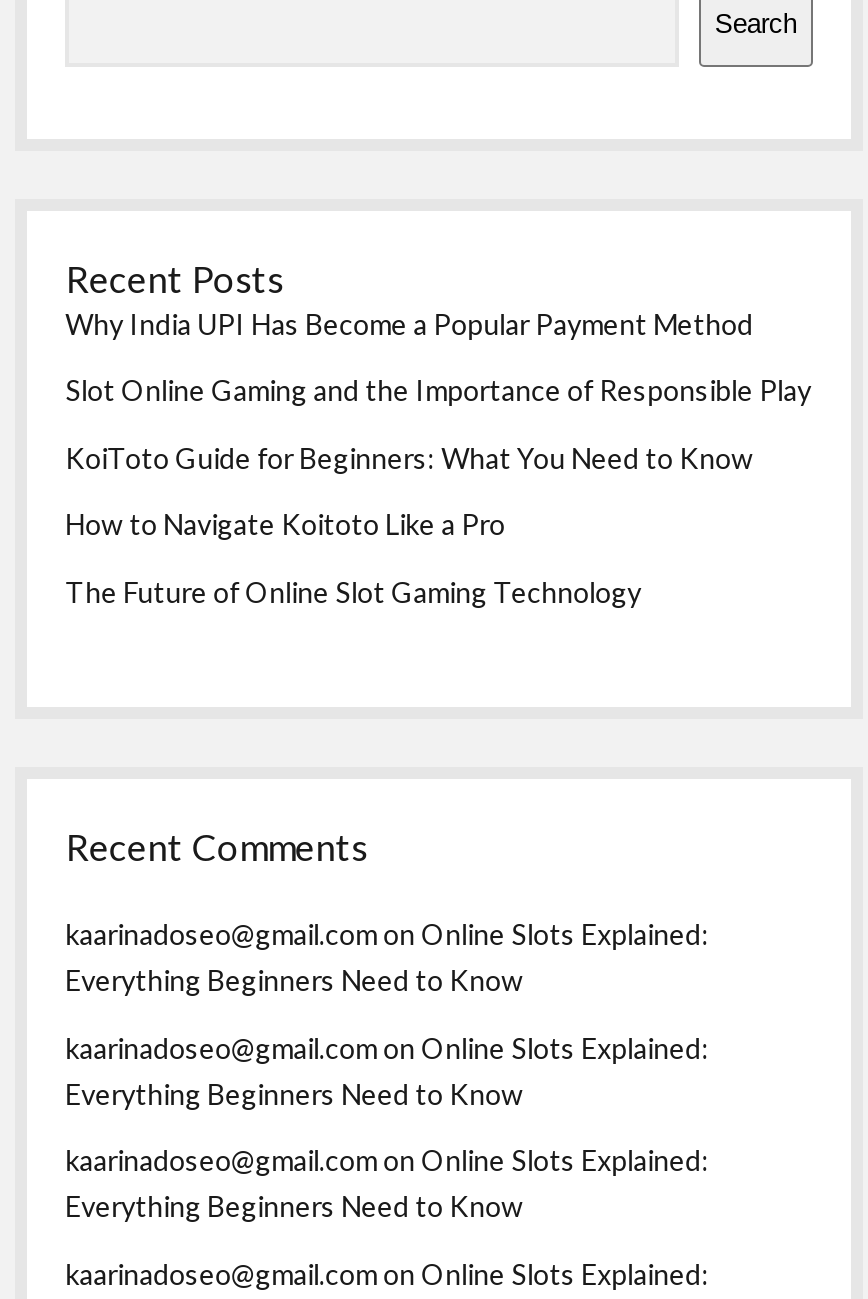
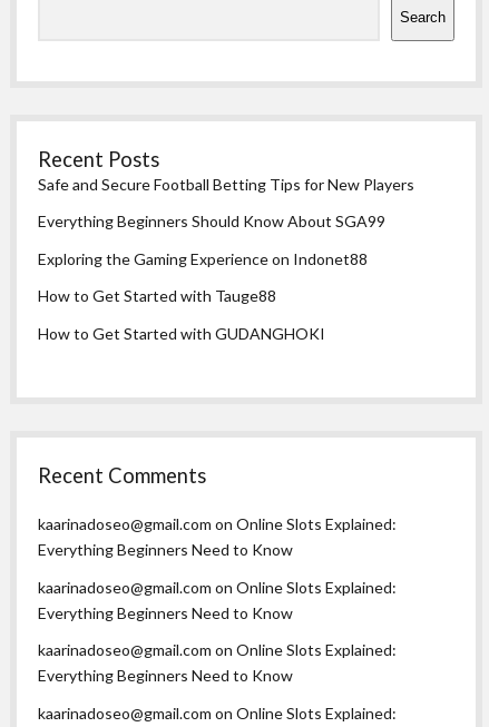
- Why India UPI Has Become a Popular Payment Method
+ Safe and Secure Football Betting Tips for New Players

- Slot Online Gaming and the Importance of Responsible Play
+ Everything Beginners Should Know About SGA99

- KoiToto Guide for Beginners: What You Need to Know
+ Exploring the Gaming Experience on Indonet88

- How to Navigate Koitoto Like a Pro
+ How to Get Started with Tauge88

- The Future of Online Slot Gaming Technology
+ How to Get Started with GUDANGHOKI
